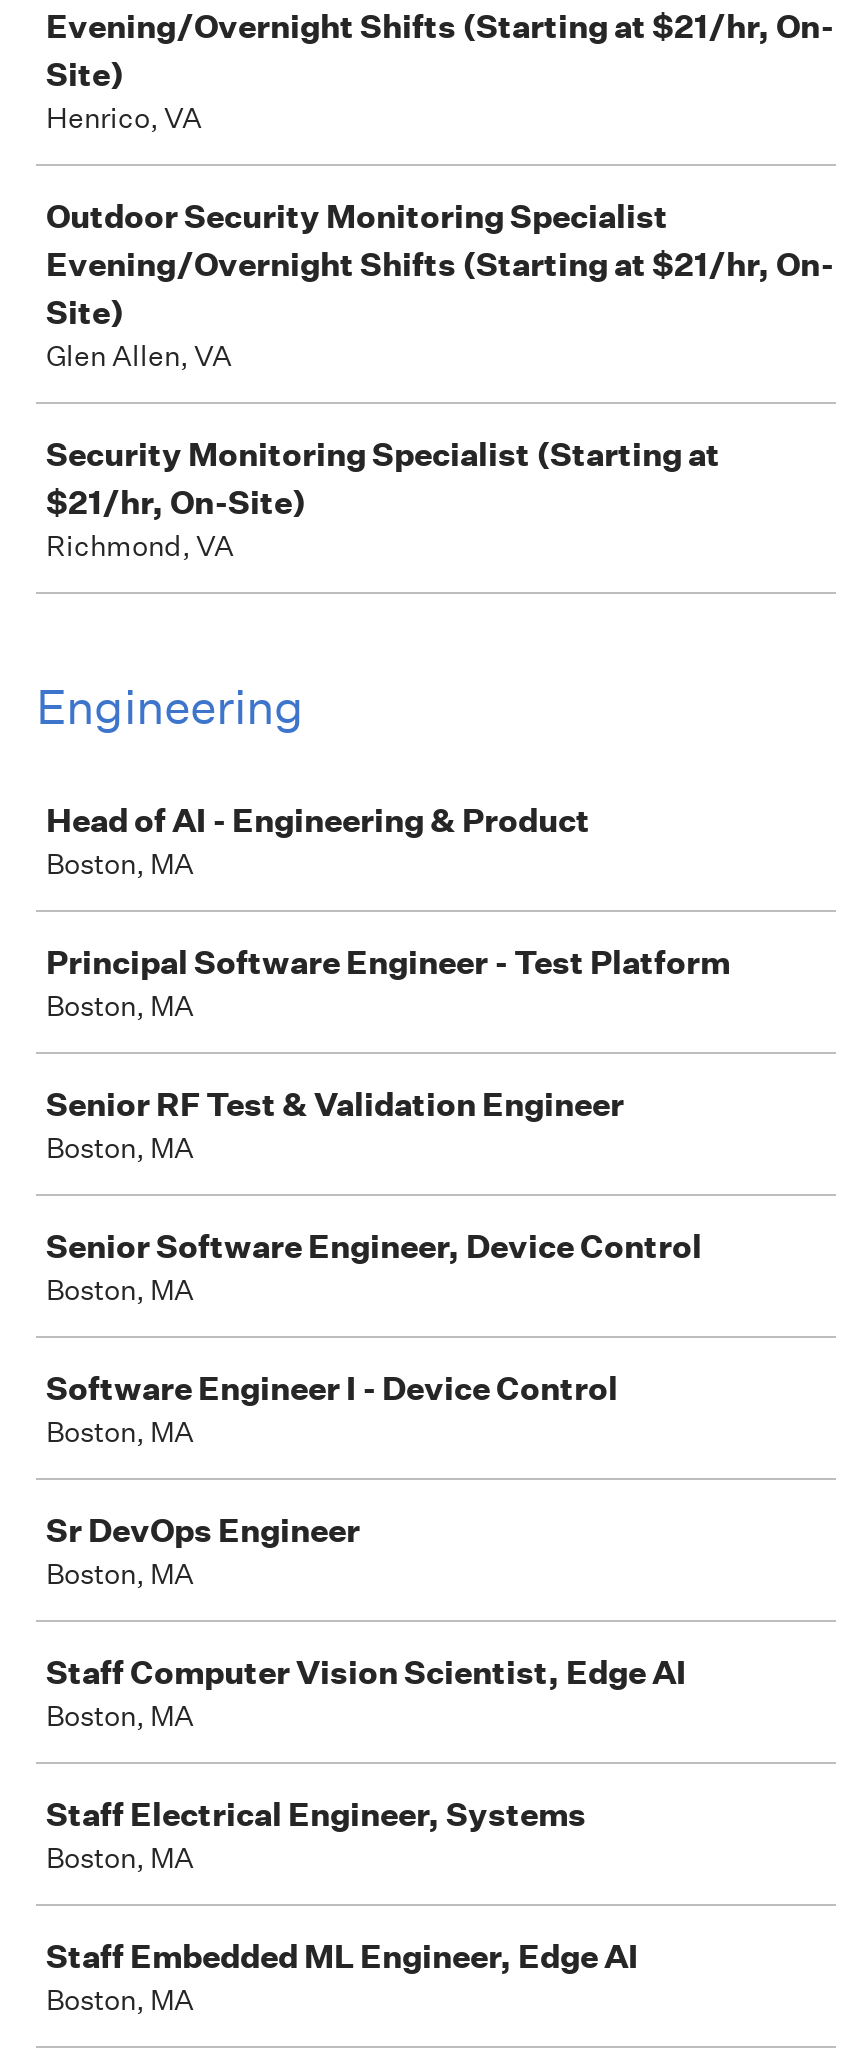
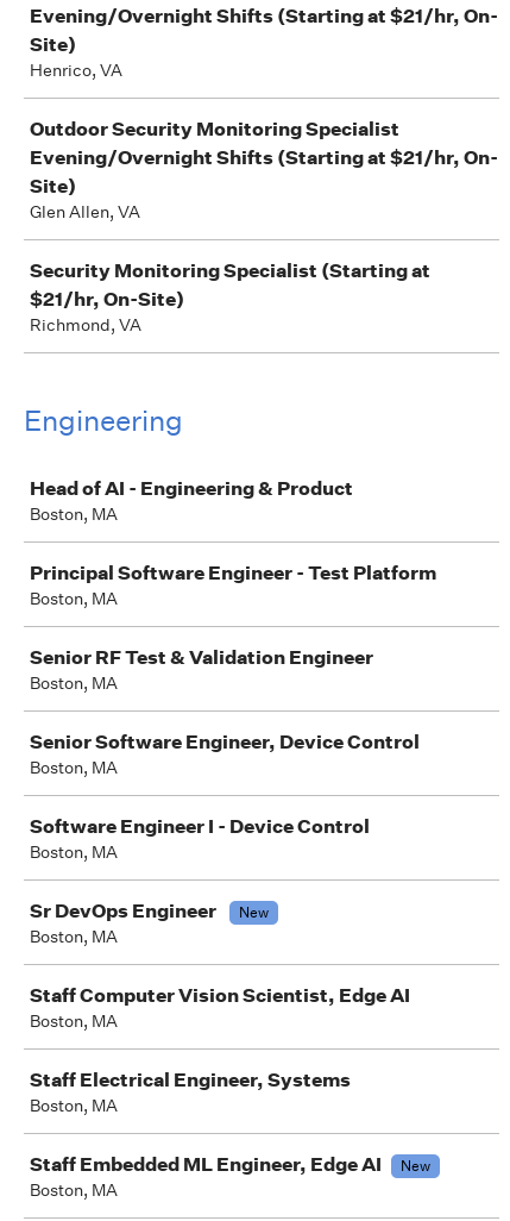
+ New

+ New
